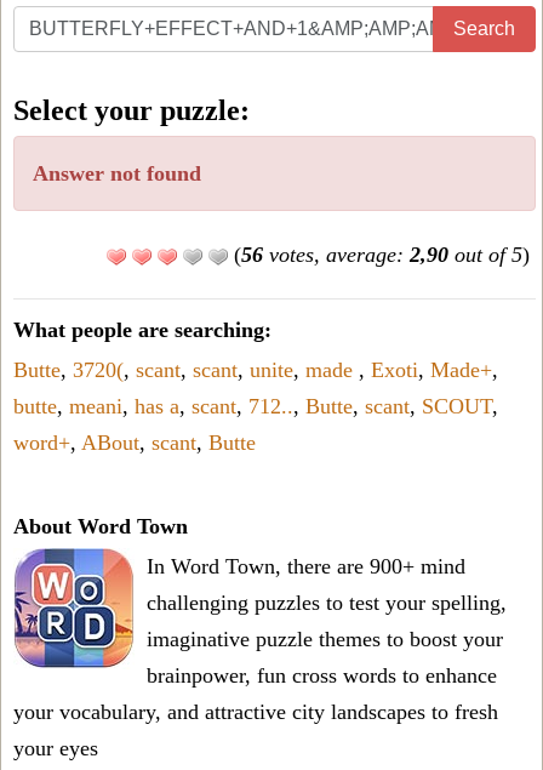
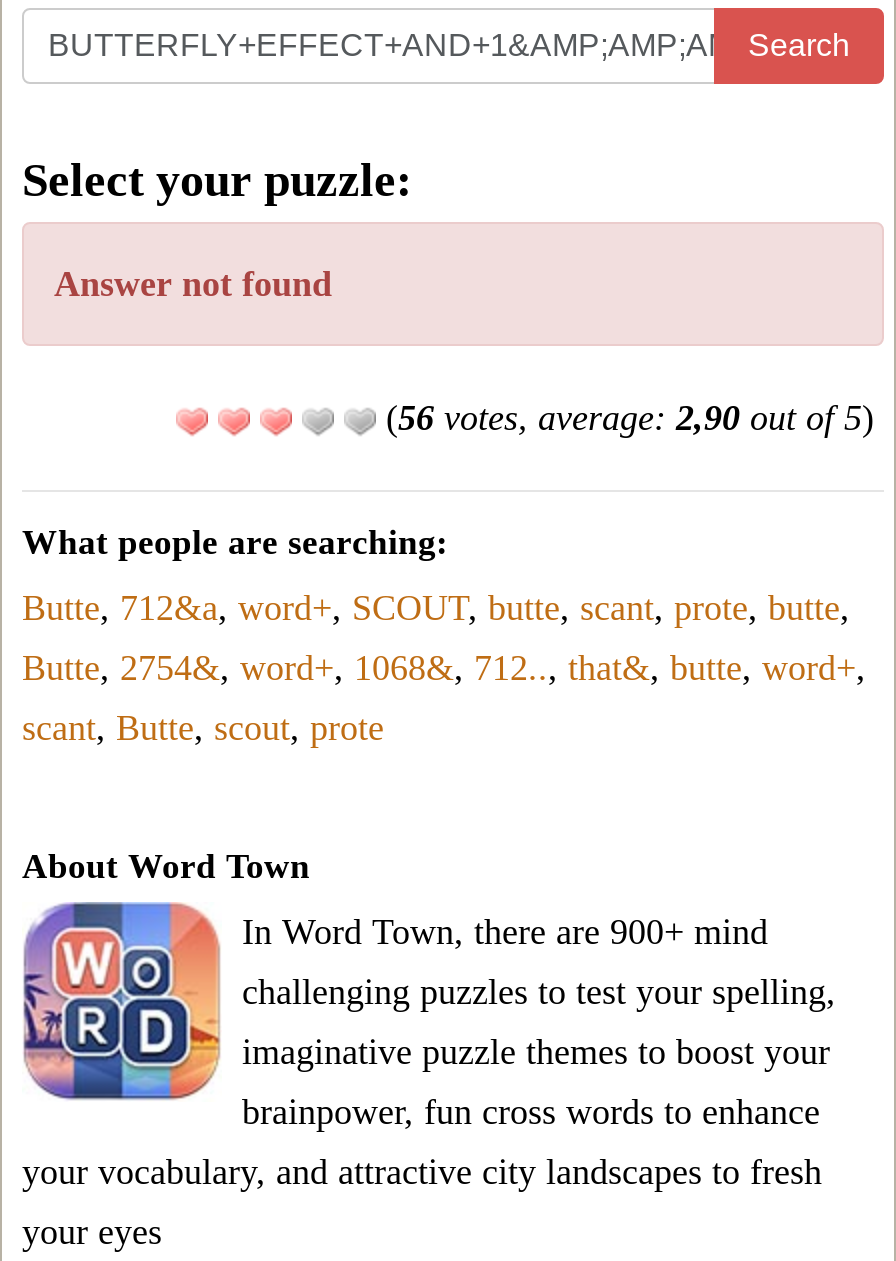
- Butte, 3720(, scant, scant, unite, made, Exoti, Made+,
+ Butte, 712&a, word+, SCOUT, butte, scant, prote, butte,

- butte, meani, has a, scant, 712.., Butte, scant, SCOUT,
+ Butte, 2754&, word+, 1068&, 712.., that&, butte, word+,

- word+, ABout, scant, Butte
+ scant, Butte, scout, prote
